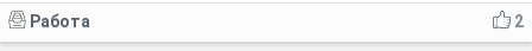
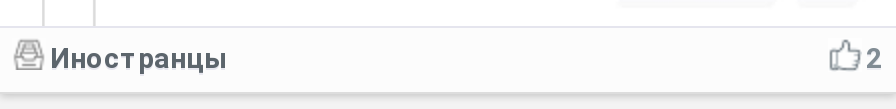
- Работа
+ Иностранцы
